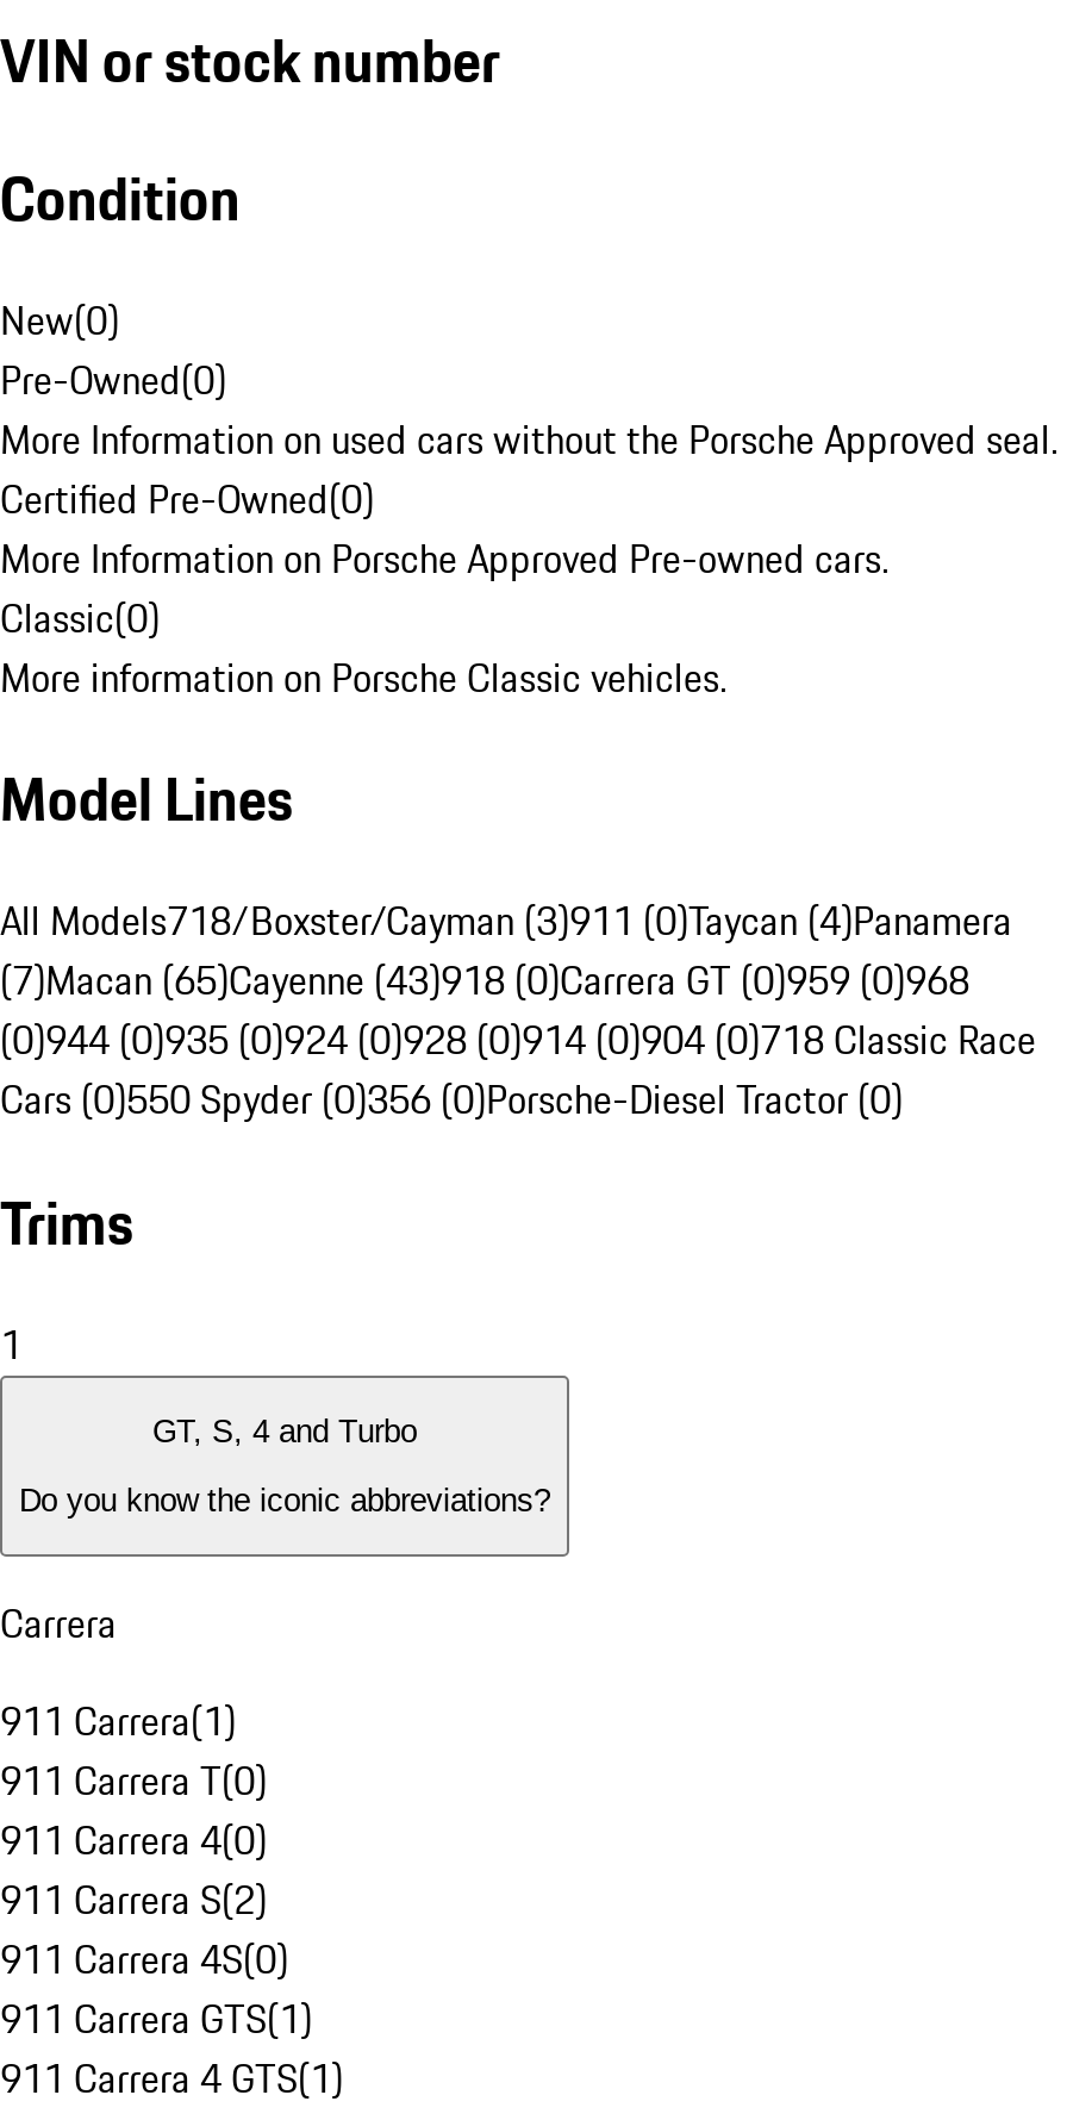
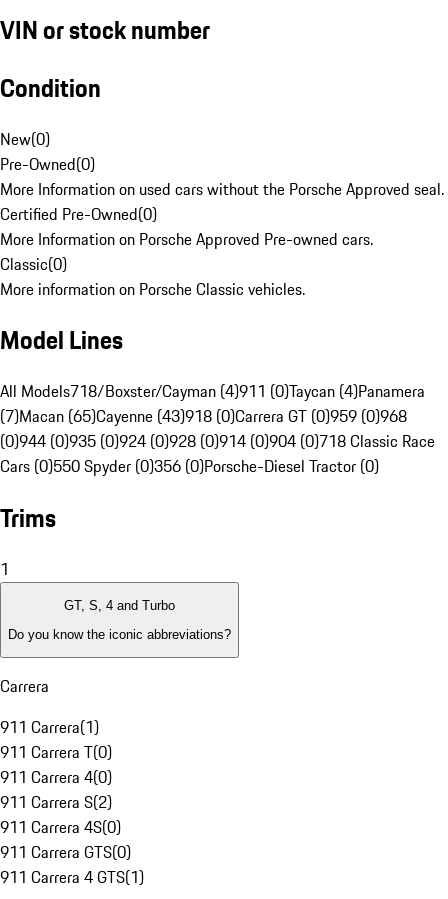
- All Models718/Boxster/Cayman (3)911 (0)Taycan (4)Panamera
+ All Models718/Boxster/Cayman (4)911 (0)Taycan (4)Panamera

- 911 Carrera GTS(1)
+ 911 Carrera GTS(0)
